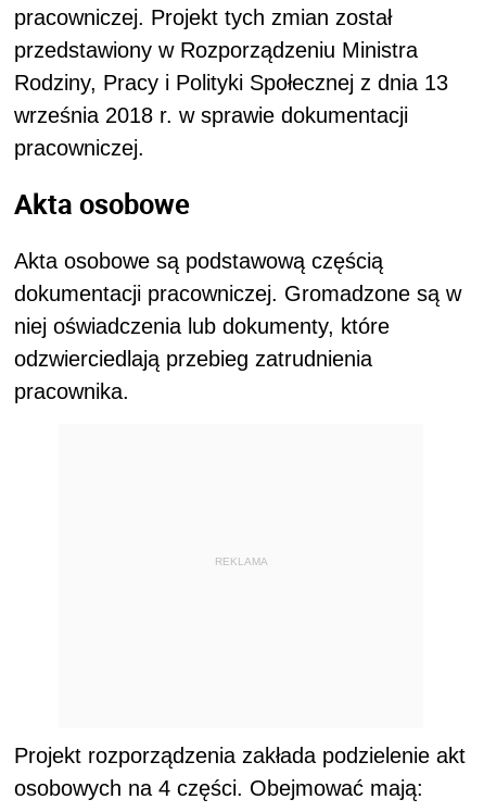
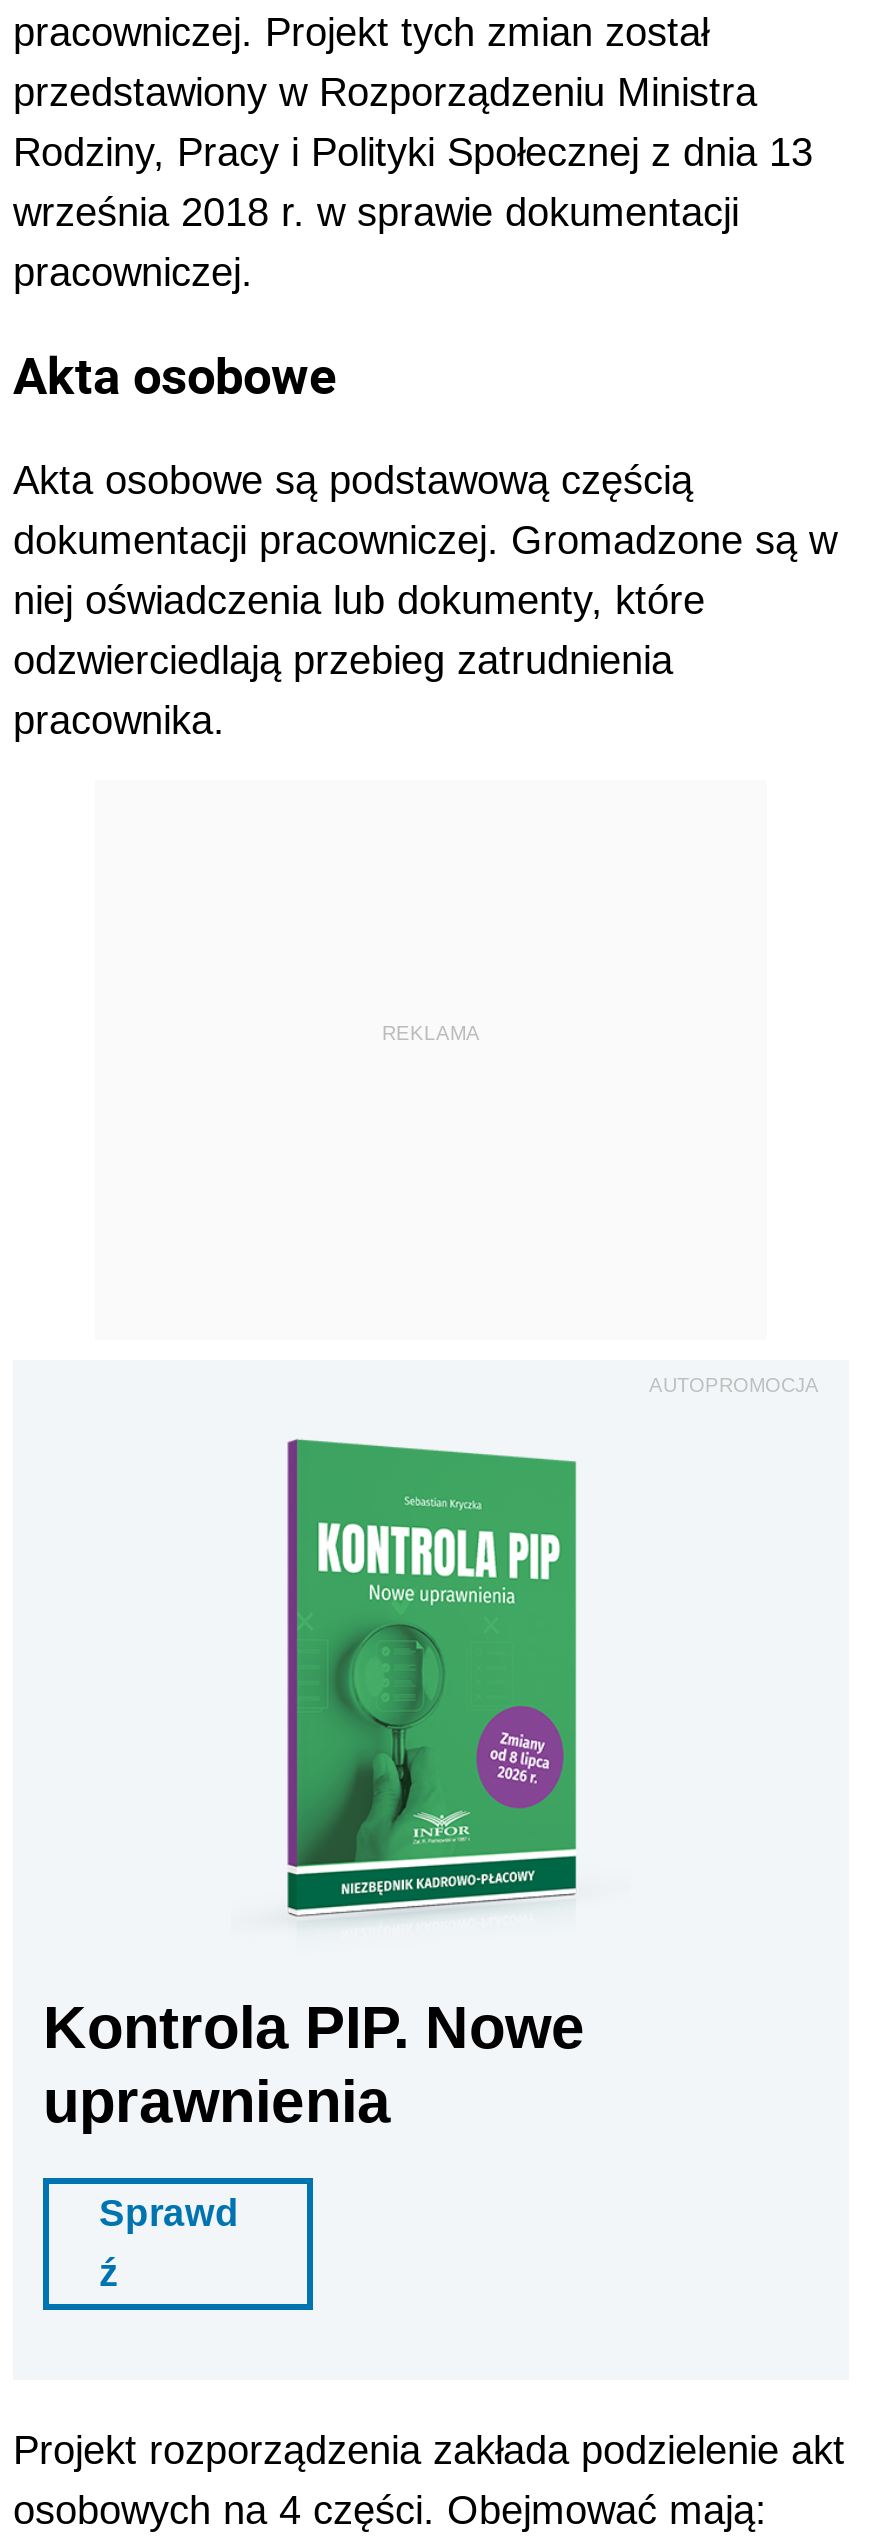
+ [image]
+ Kontrola PIP. Nowe
+ uprawnienia
+ Sprawd
+ ź

+ AUTOPROMOCJA
